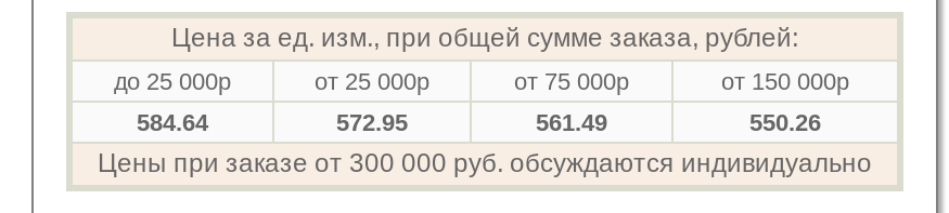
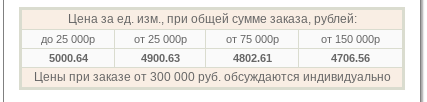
- 584.64
+ 5000.64

- 572.95
+ 4900.63

- 561.49
+ 4802.61

- 550.26
+ 4706.56
